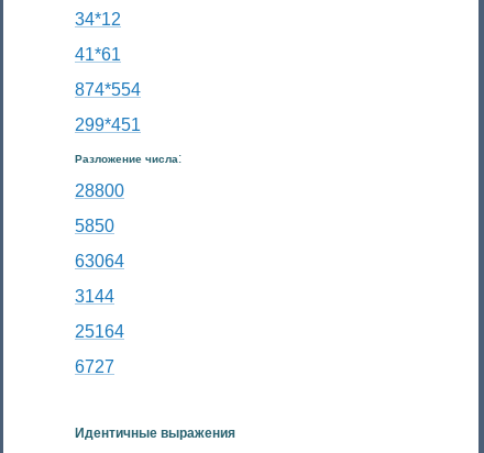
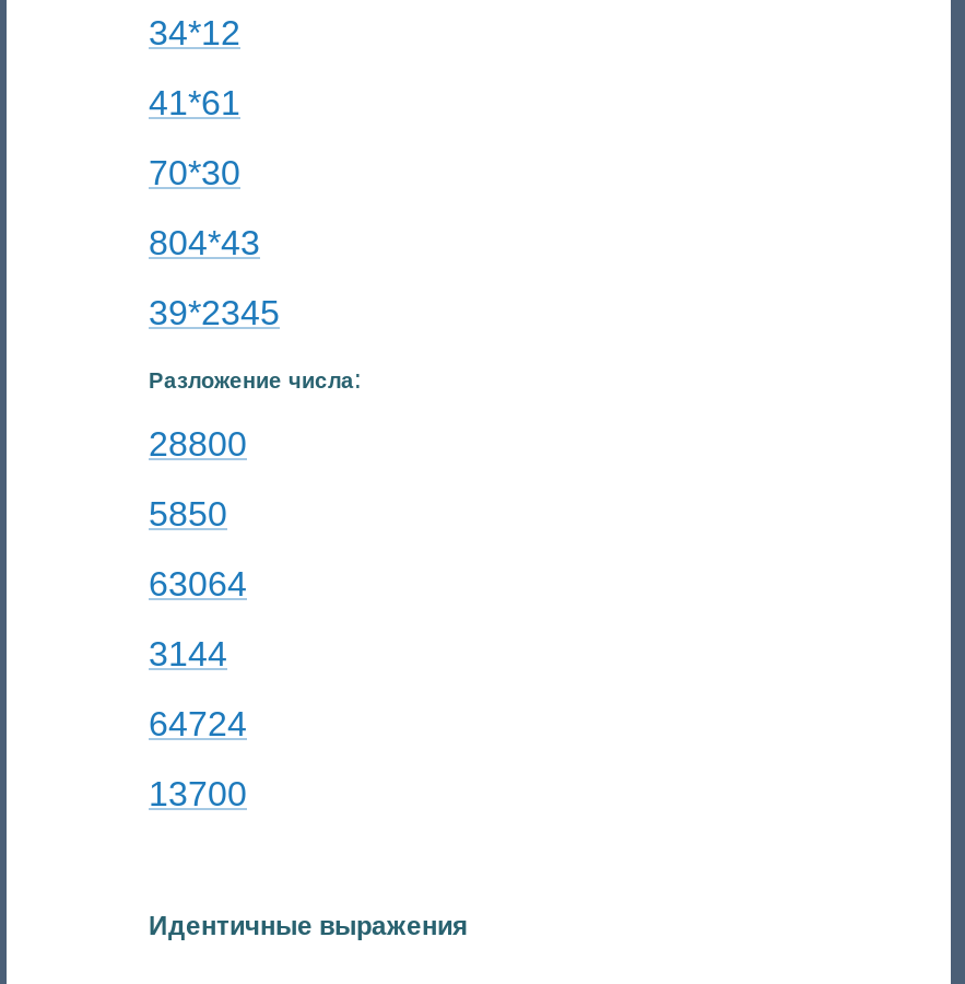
- 874*554
- 299*451
+ 70*30
+ 804*43
+ 39*2345

- 25164
+ 64724

- 6727
+ 13700
